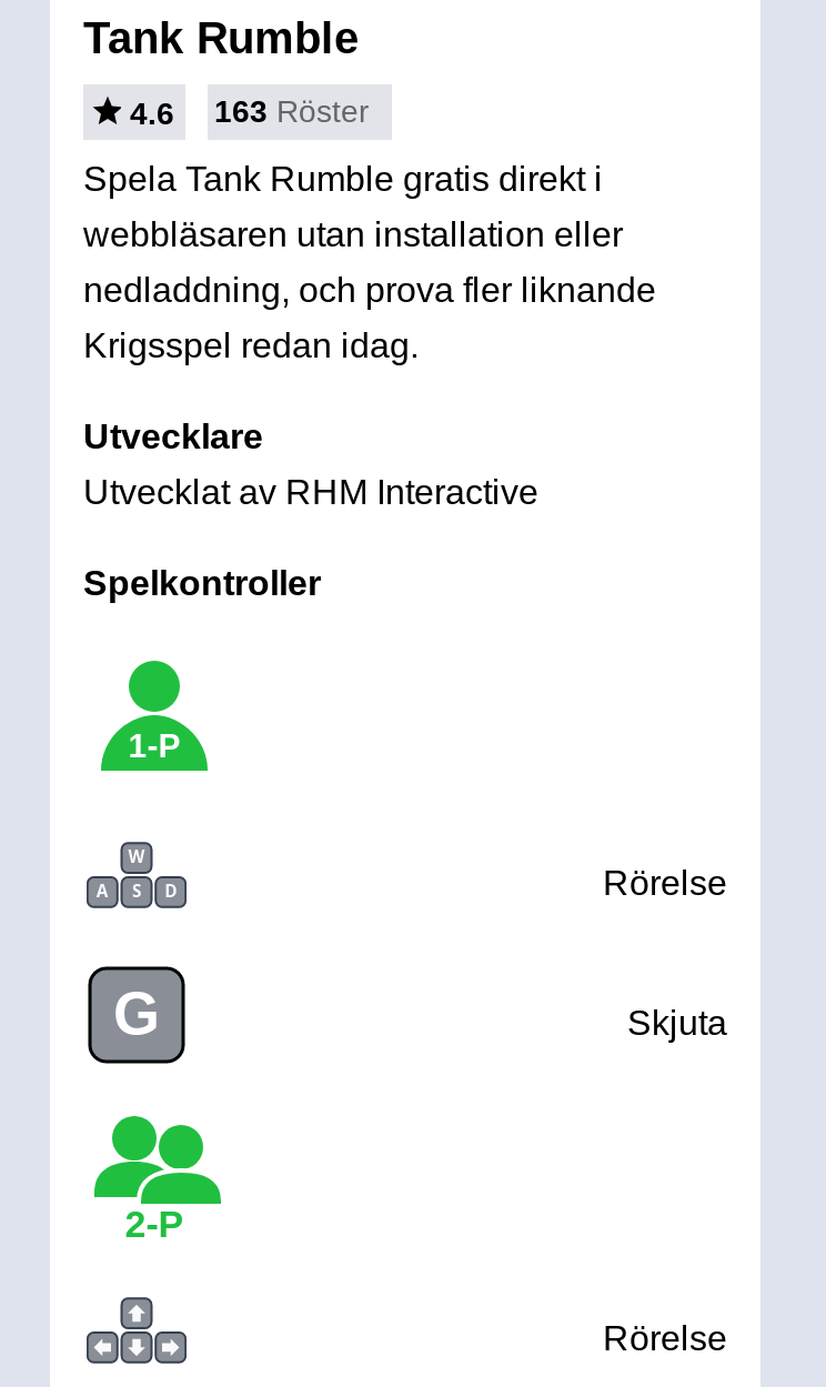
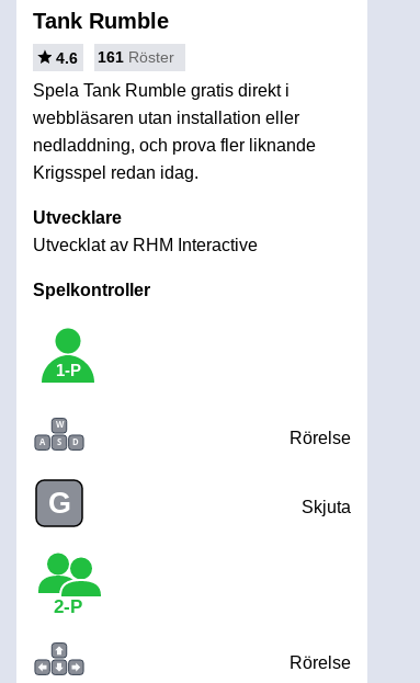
- 4.6 163 Röster
+ 4.6 161 Röster
